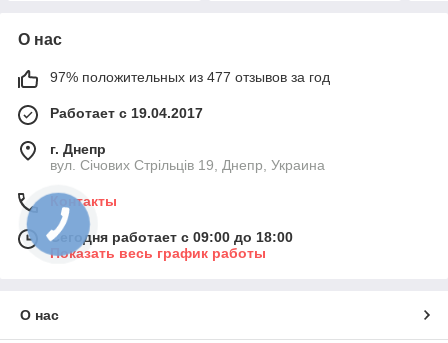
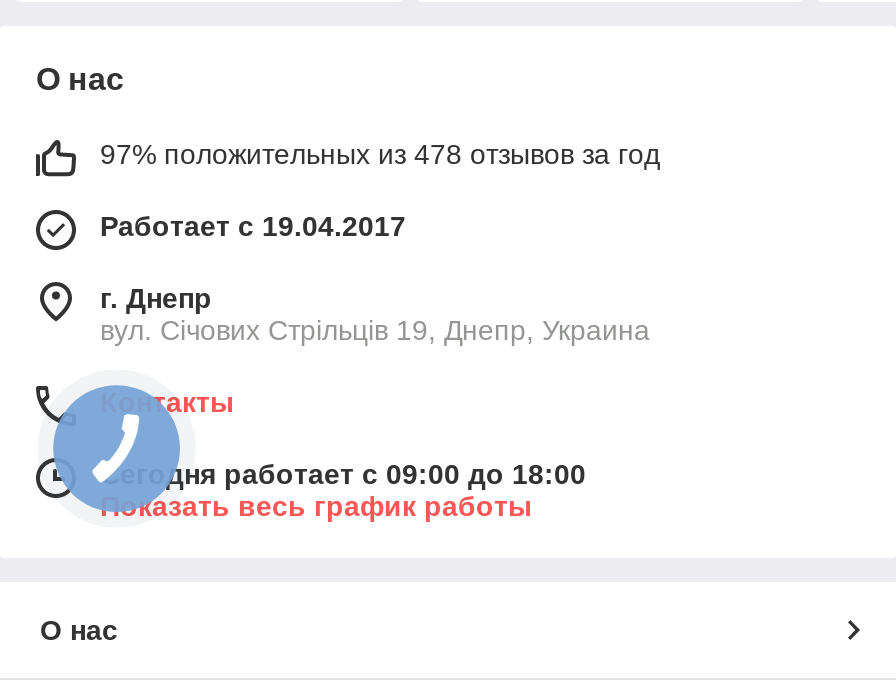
- 97% положительных из 477 отзывов за год
+ 97% положительных из 478 отзывов за год
